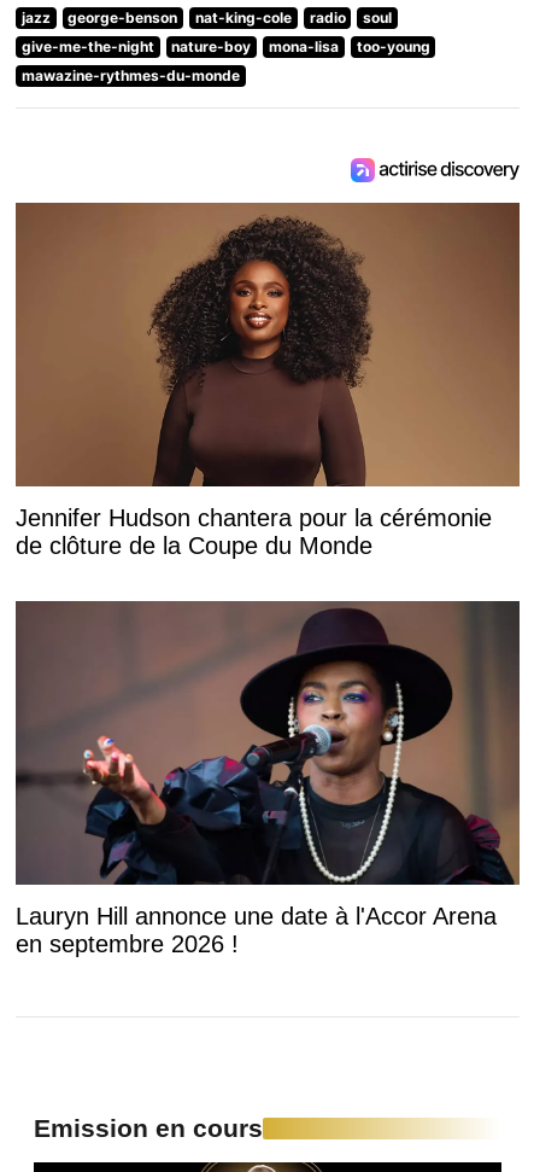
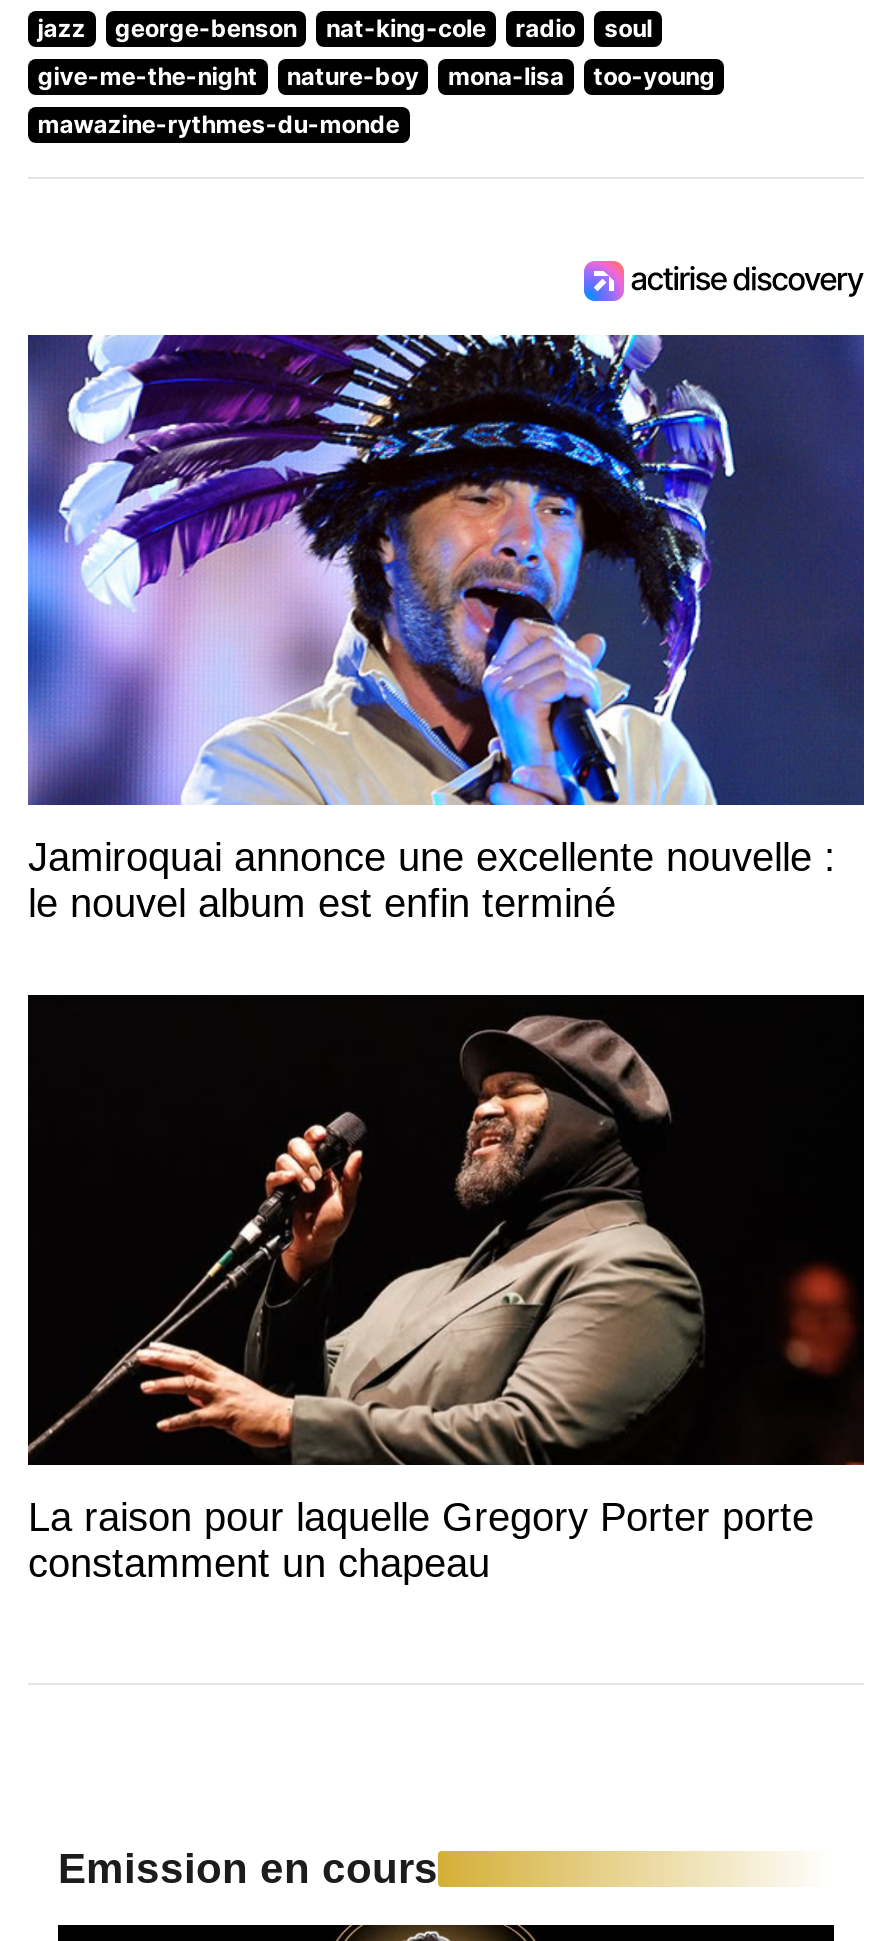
- [image]
- Jennifer Hudson chantera pour la cérémonie
- de clôture de la Coupe du Monde
+ [image]
+ Jamiroquai annonce une excellente nouvelle :
+ le nouvel album est enfin terminé

- [image]
- Lauryn Hill annonce une date à l'Accor Arena
- en septembre 2026 !
+ [image]
+ La raison pour laquelle Gregory Porter porte
+ constamment un chapeau
